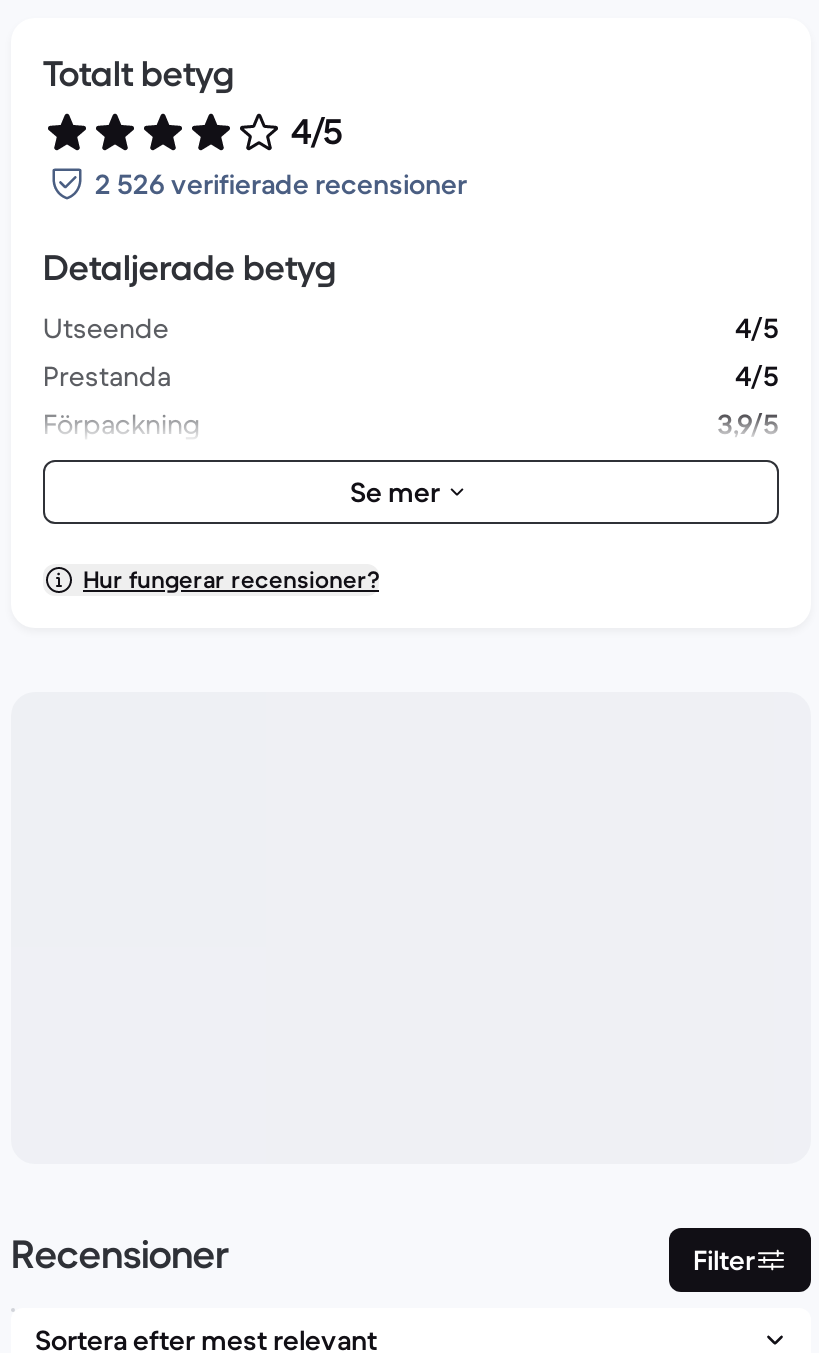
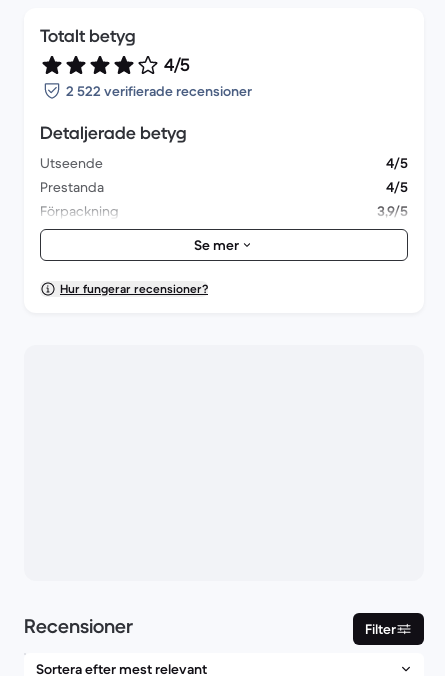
- 2 526 verifierade recensioner
+ 2 522 verifierade recensioner
